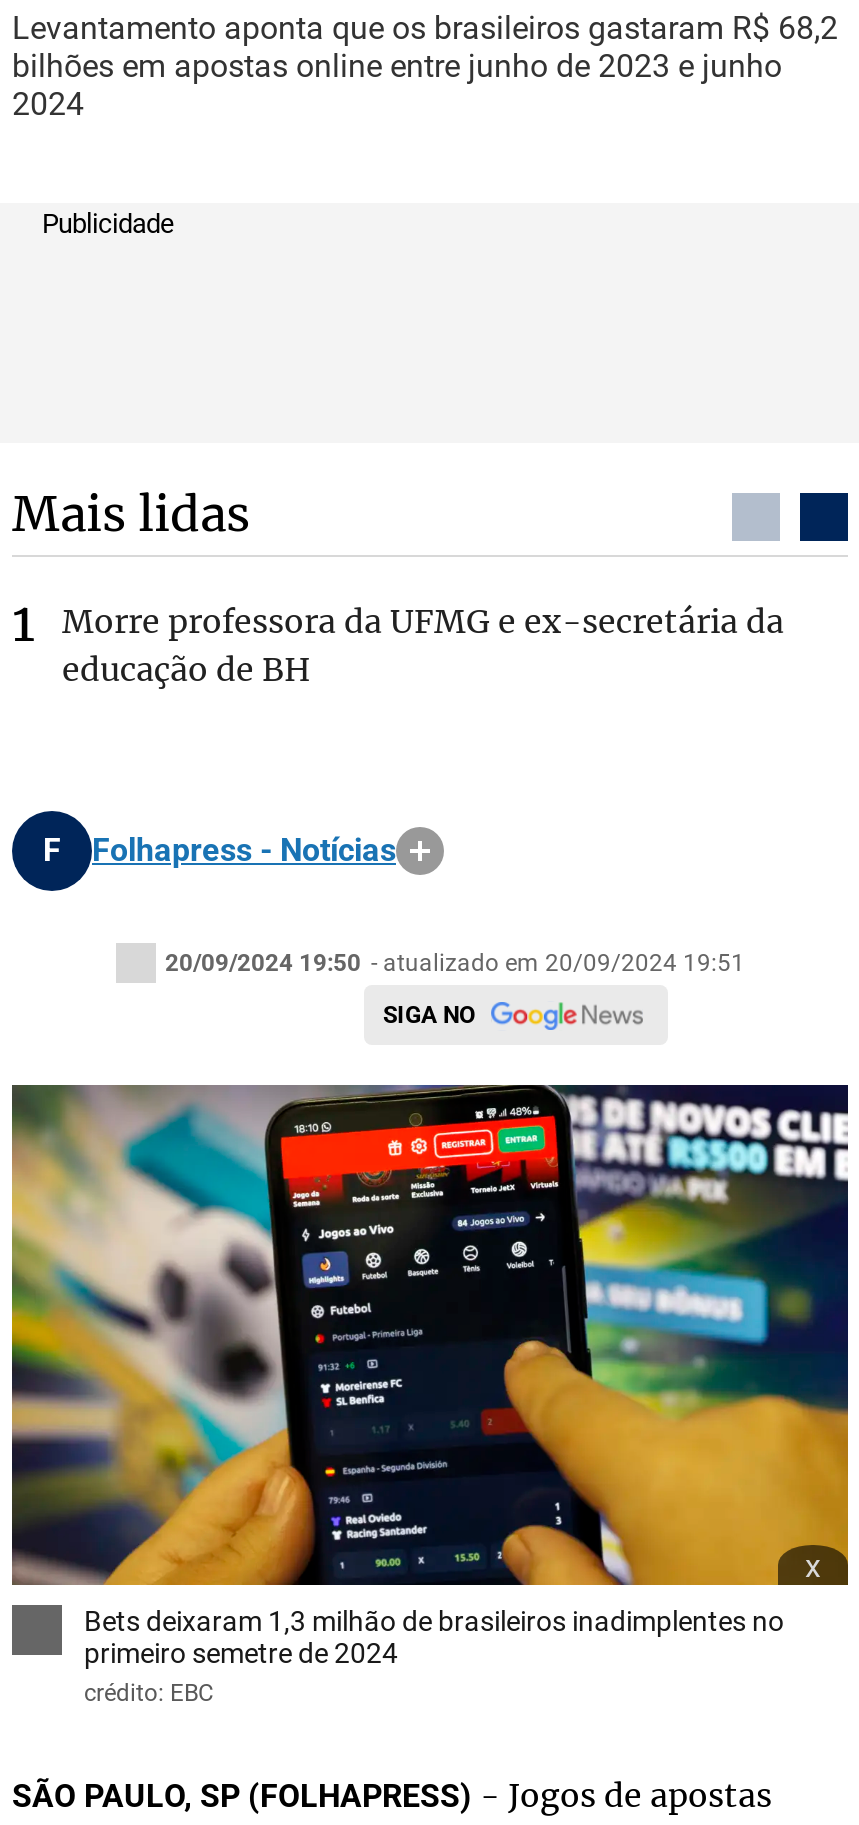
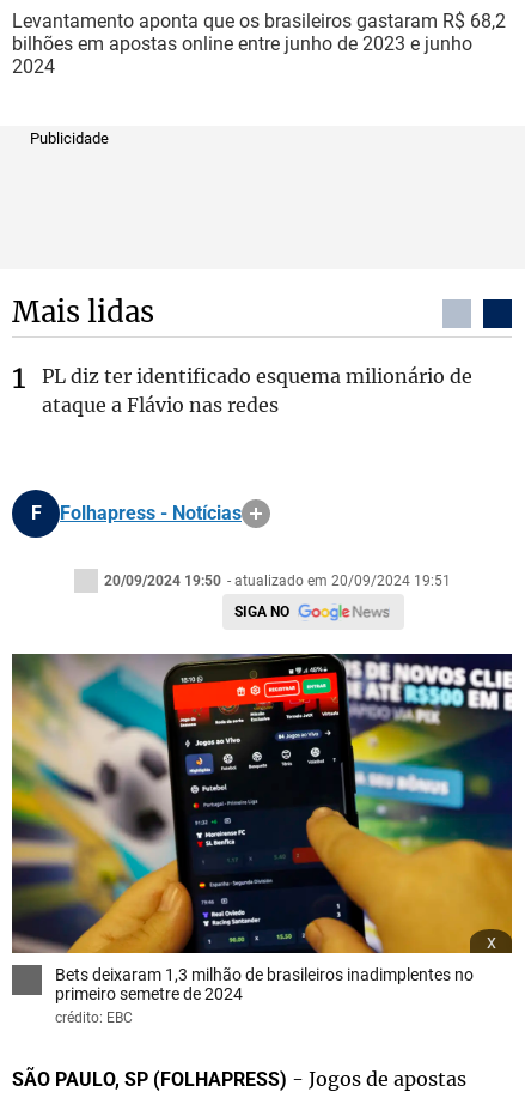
- Morre professora da UFMG e ex-secretária da
- educação de BH
+ PL diz ter identificado esquema milionário de
+ ataque a Flávio nas redes
